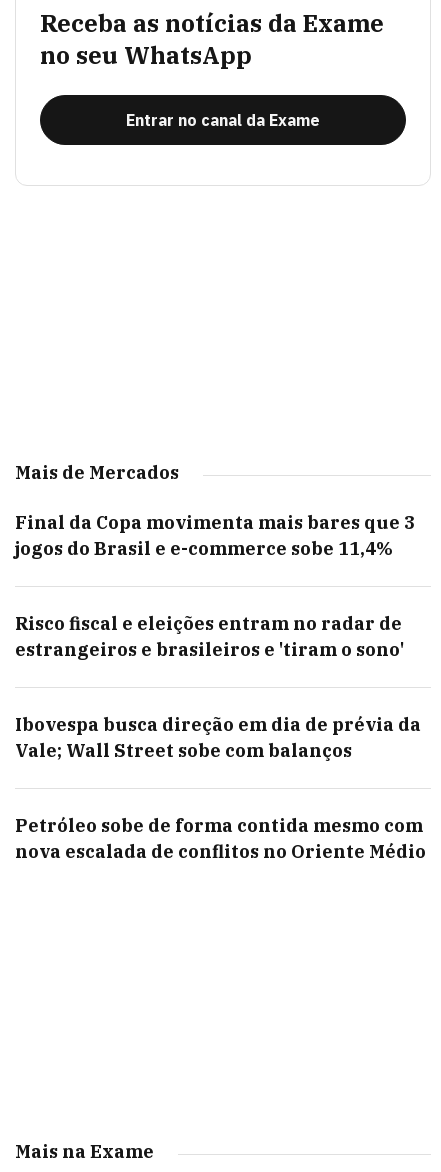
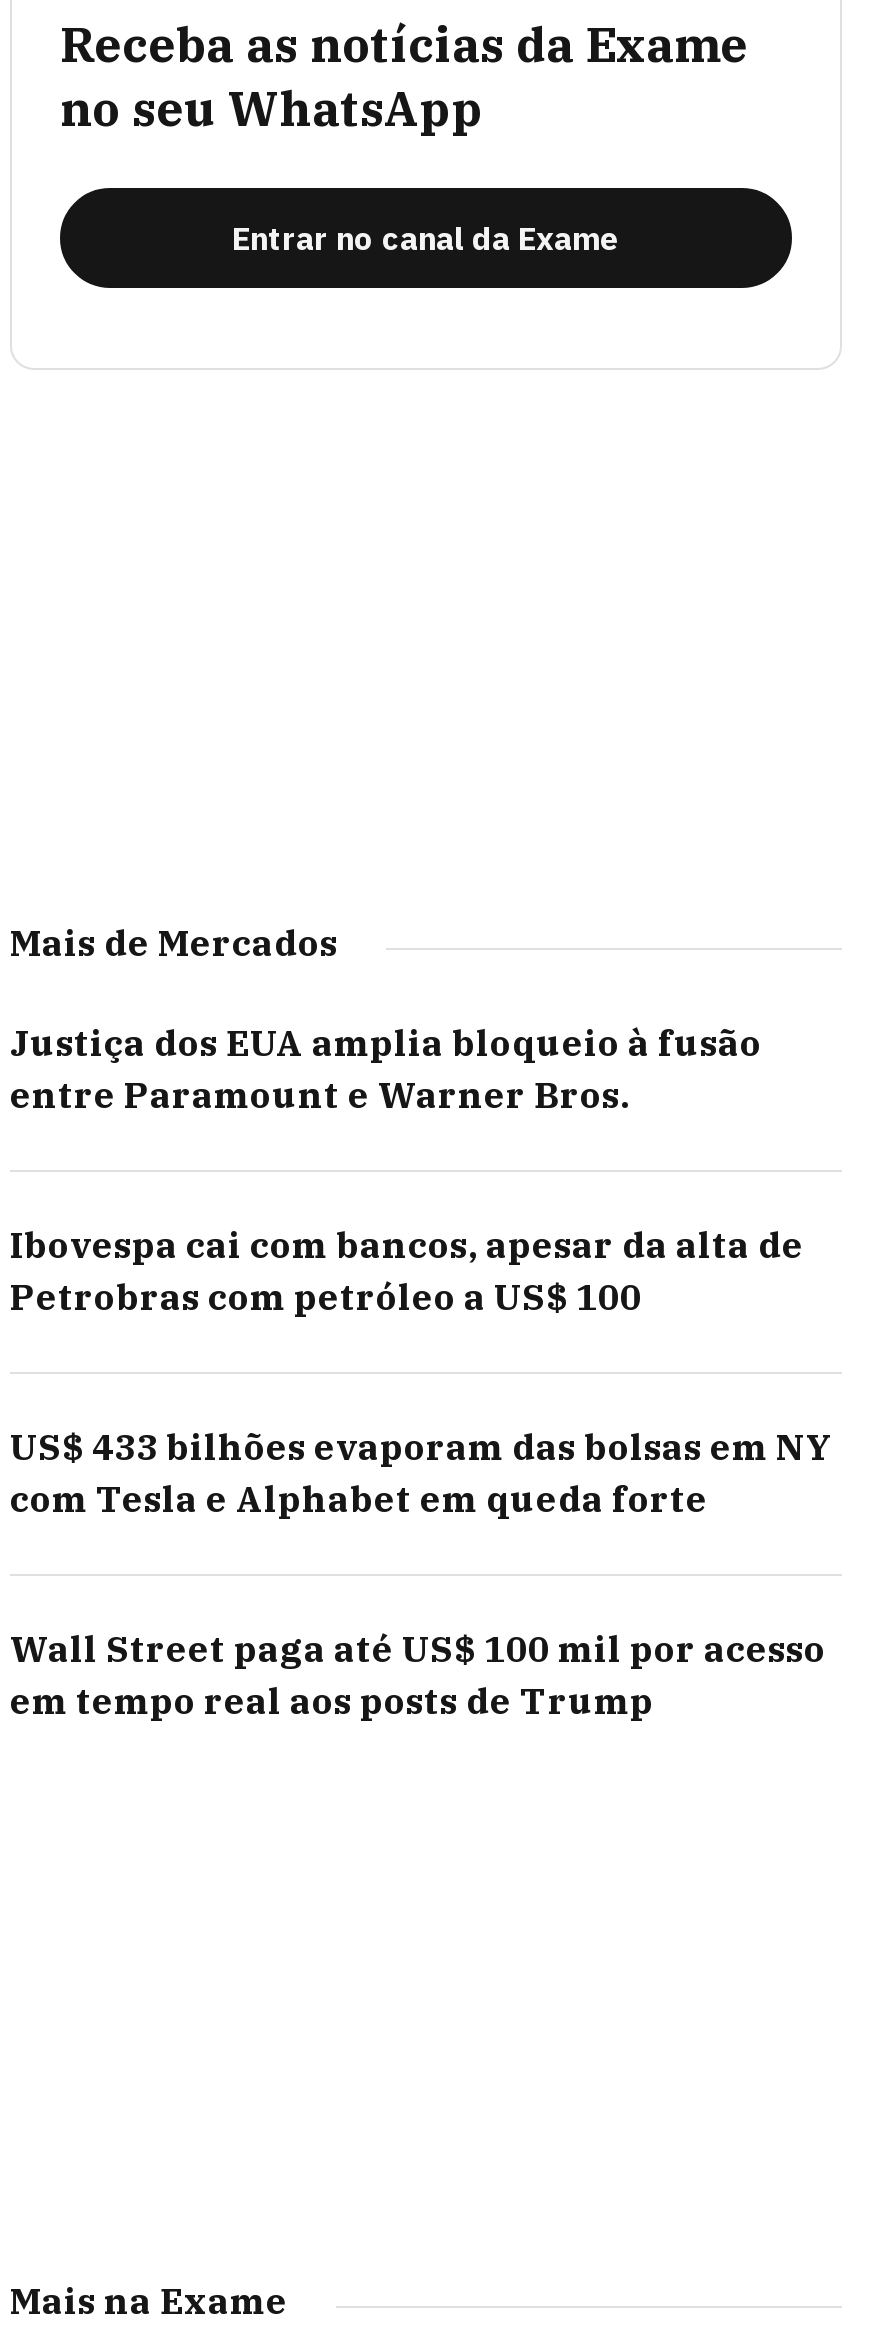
- Final da Copa movimenta mais bares que 3
- jogos do Brasil e e-commerce sobe 11,4%
+ Justiça dos EUA amplia bloqueio à fusão
+ entre Paramount e Warner Bros.

- Risco fiscal e eleições entram no radar de
- estrangeiros e brasileiros e 'tiram o sono'
+ Ibovespa cai com bancos, apesar da alta de
+ Petrobras com petróleo a US$ 100

- Ibovespa busca direção em dia de prévia da
- Vale; Wall Street sobe com balanços
+ US$ 433 bilhões evaporam das bolsas em NY
+ com Tesla e Alphabet em queda forte

- Petróleo sobe de forma contida mesmo com
- nova escalada de conflitos no Oriente Médio
+ Wall Street paga até US$ 100 mil por acesso
+ em tempo real aos posts de Trump
